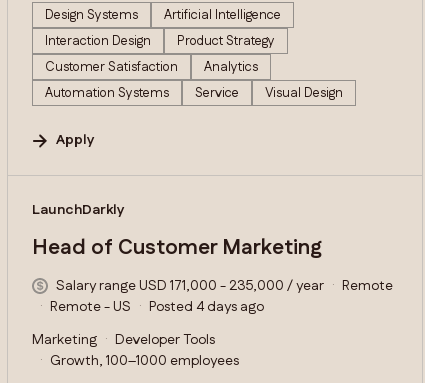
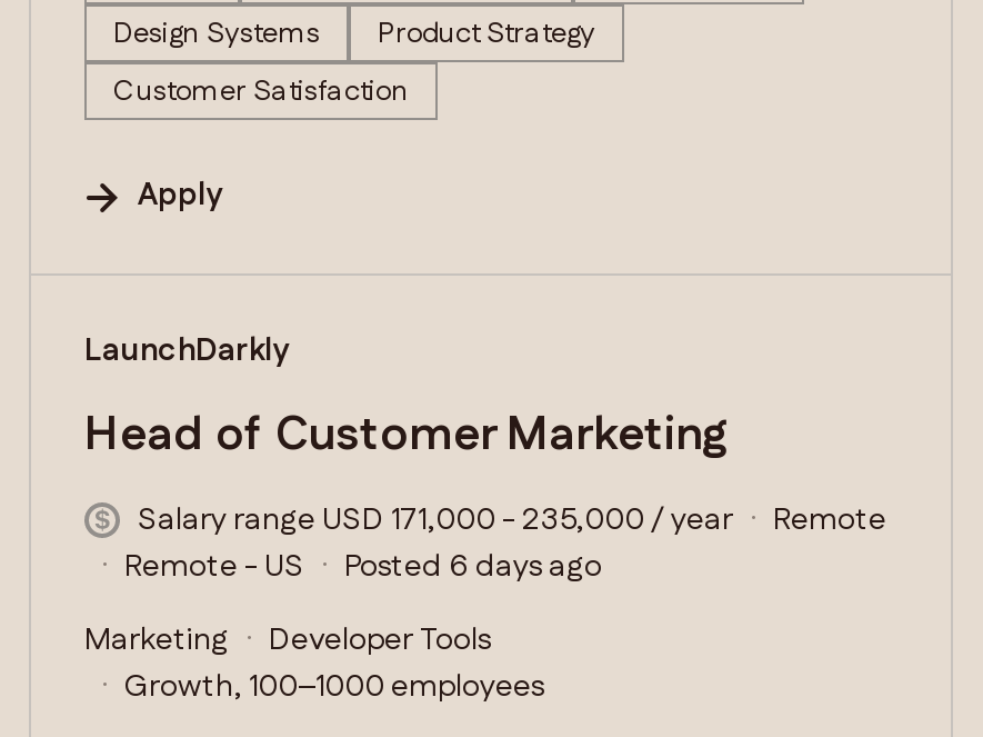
- Artificial Intelligence
- Interaction Design

- Analytics
- Automation Systems
- Service
- Visual Design

- Posted 4 days ago
+ Posted 6 days ago
